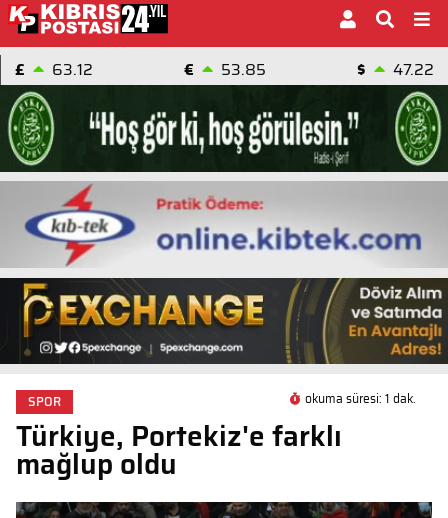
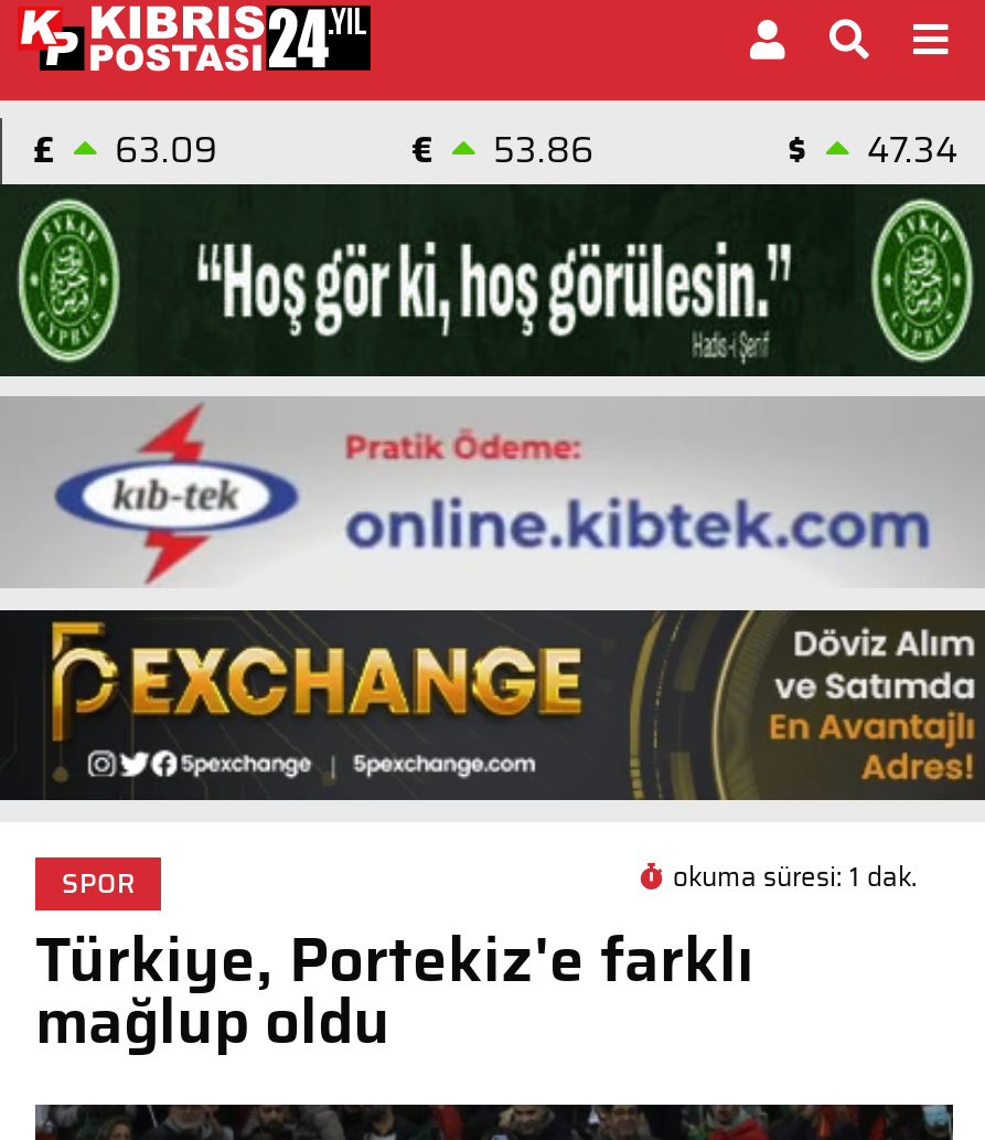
- 63.12
+ 63.09

- 53.85
+ 53.86

- 47.22
+ 47.34
